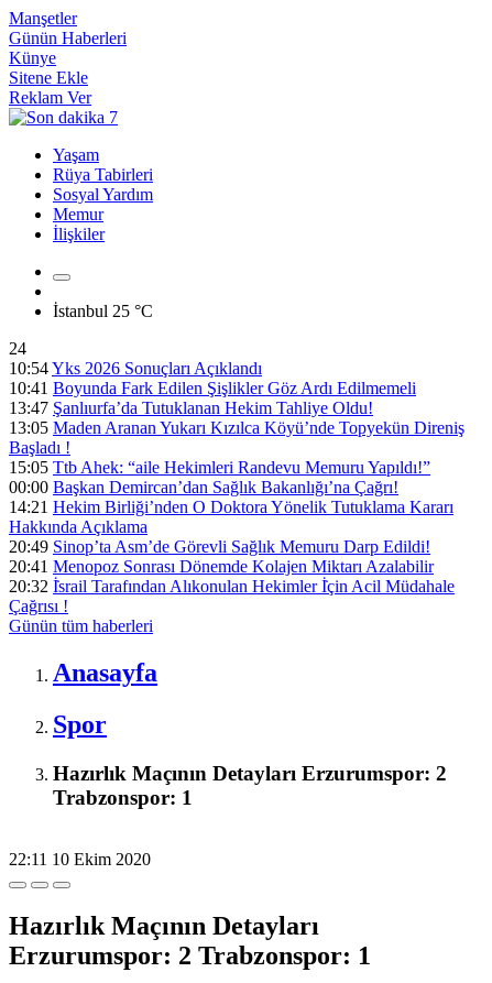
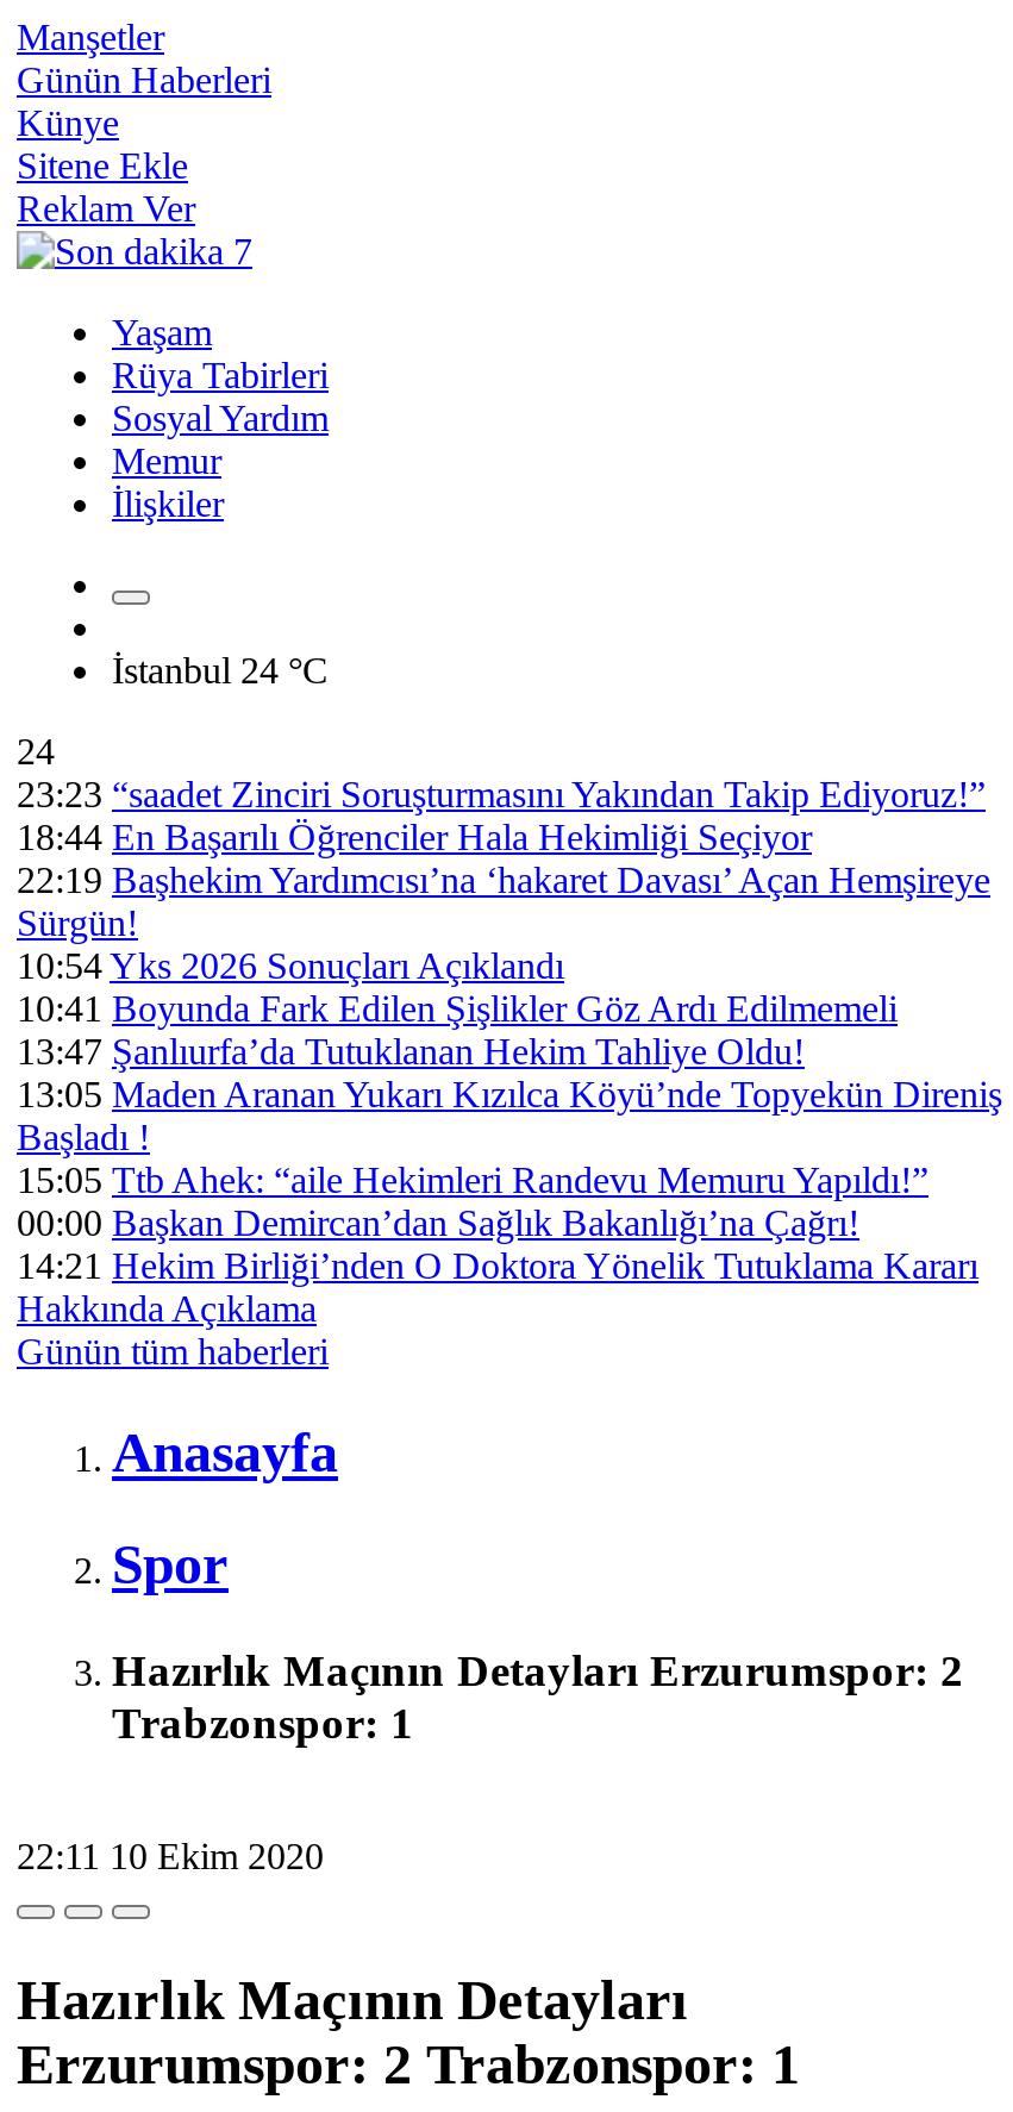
- İstanbul 25 °C
+ İstanbul 24 °C

+ 23:23 “saadet Zinciri Soruşturmasını Yakından Takip Ediyoruz!”
+ 18:44 En Başarılı Öğrenciler Hala Hekimliği Seçiyor
+ 22:19 Başhekim Yardımcısı’na ‘hakaret Davası’ Açan Hemşireye
+ Sürgün!

moved down: 10:54 Yks 2026 Sonuçları Açıklandı | 10:41 Boyunda Fark Edilen Şişlikler Göz Ardı Edilmemeli | 13:47 Şanlıurfa’da Tutuklanan Hekim Tahliye Oldu! | ... | 14:21 Hekim Birliği’nden O Doktora Yönelik Tutuklama Kararı | Hakkında Açıklama

- 20:49 Sinop’ta Asm’de Görevli Sağlık Memuru Darp Edildi!
- 20:41 Menopoz Sonrası Dönemde Kolajen Miktarı Azalabilir
- 20:32 İ̇srail Tarafından Alıkonulan Hekimler İ̇çin Acil Müdahale
- Çağrısı !
